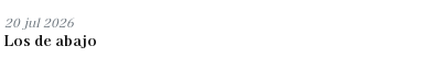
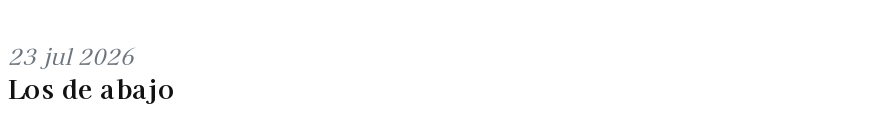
- 20 jul 2026
+ 23 jul 2026
